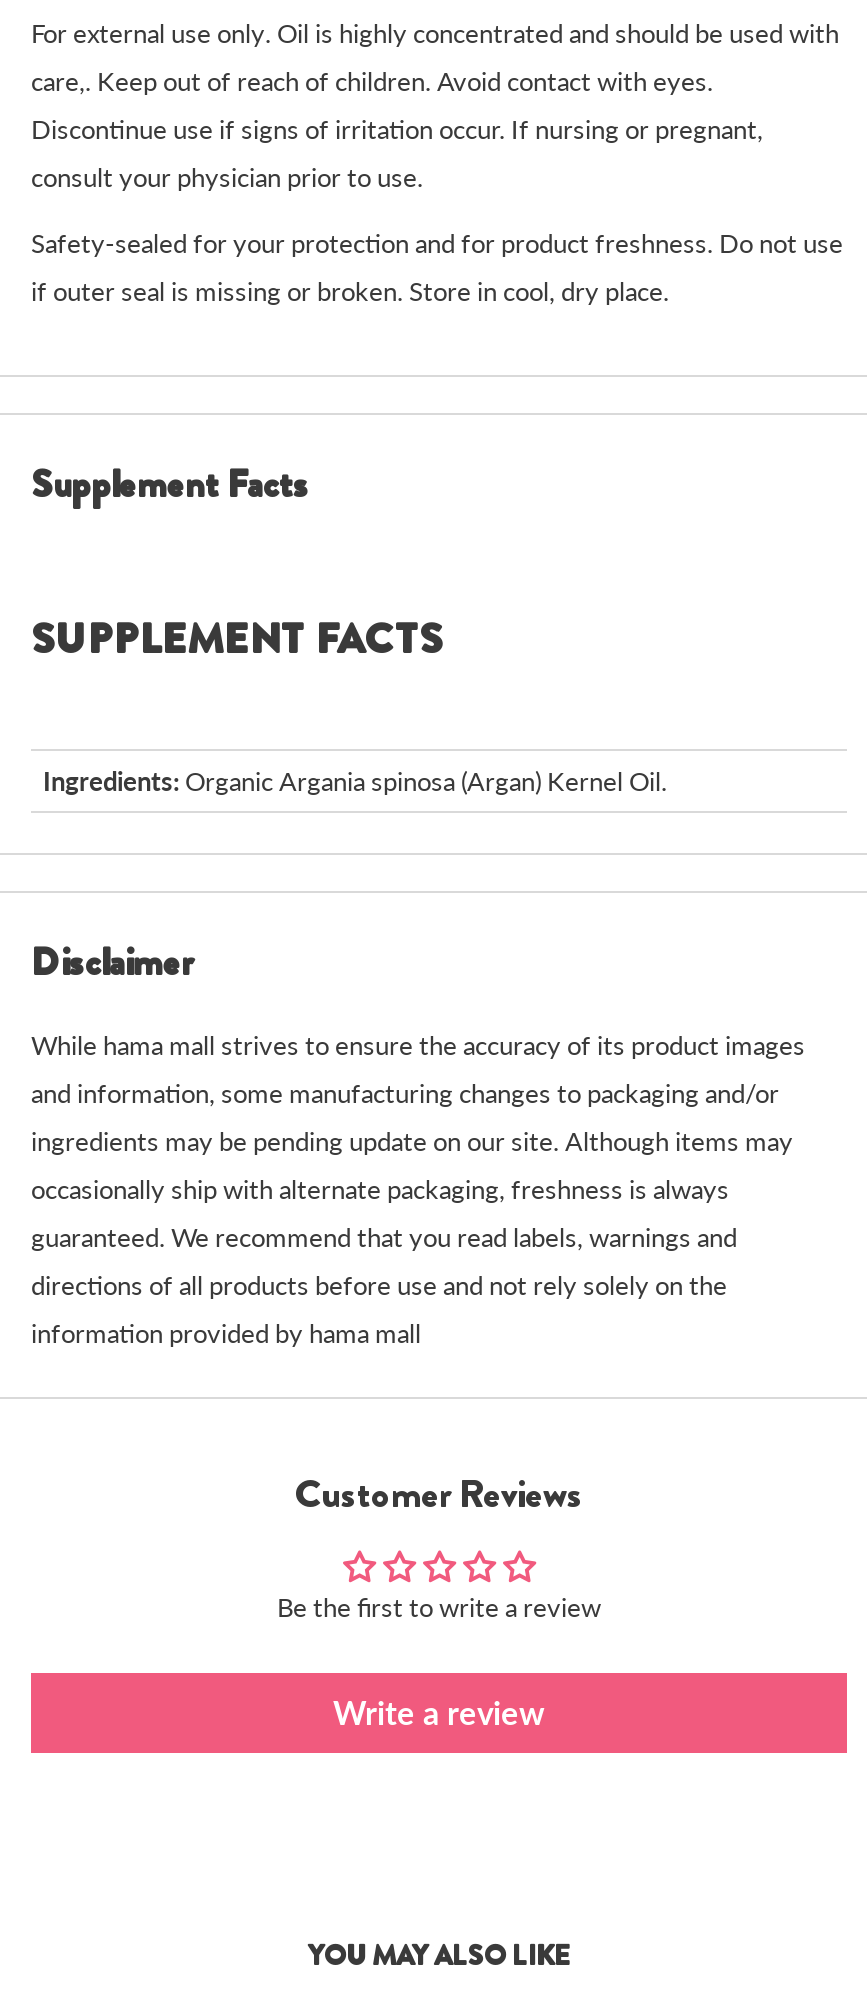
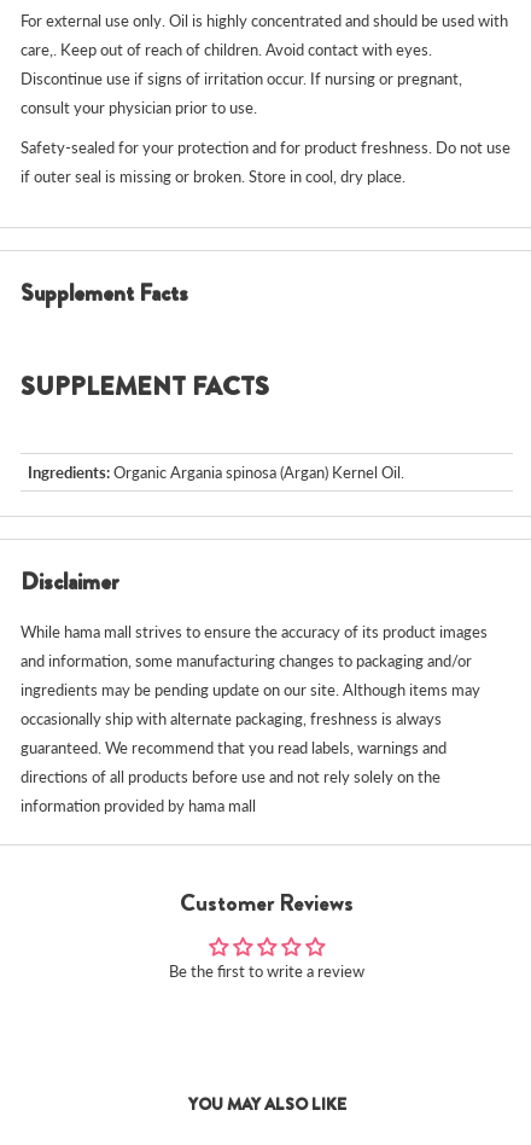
- Write a review
